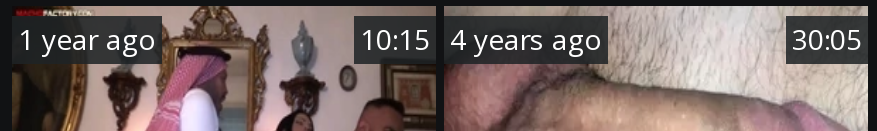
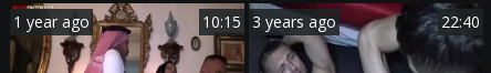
- 4 years ago
- 30:05
+ 3 years ago
+ 22:40
